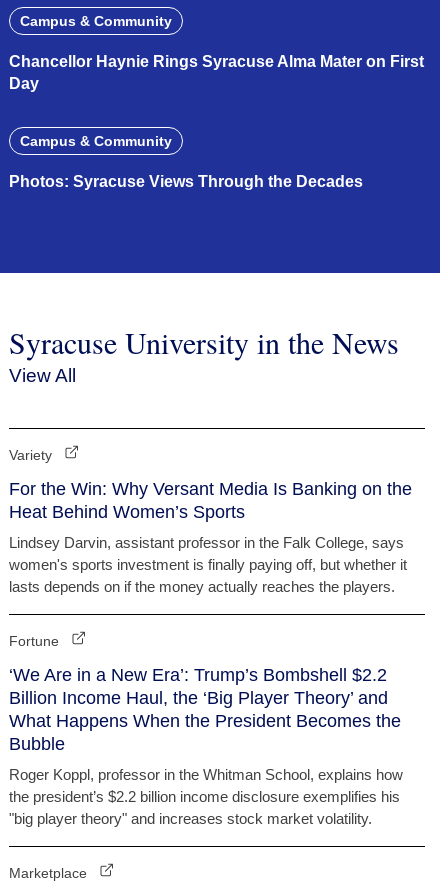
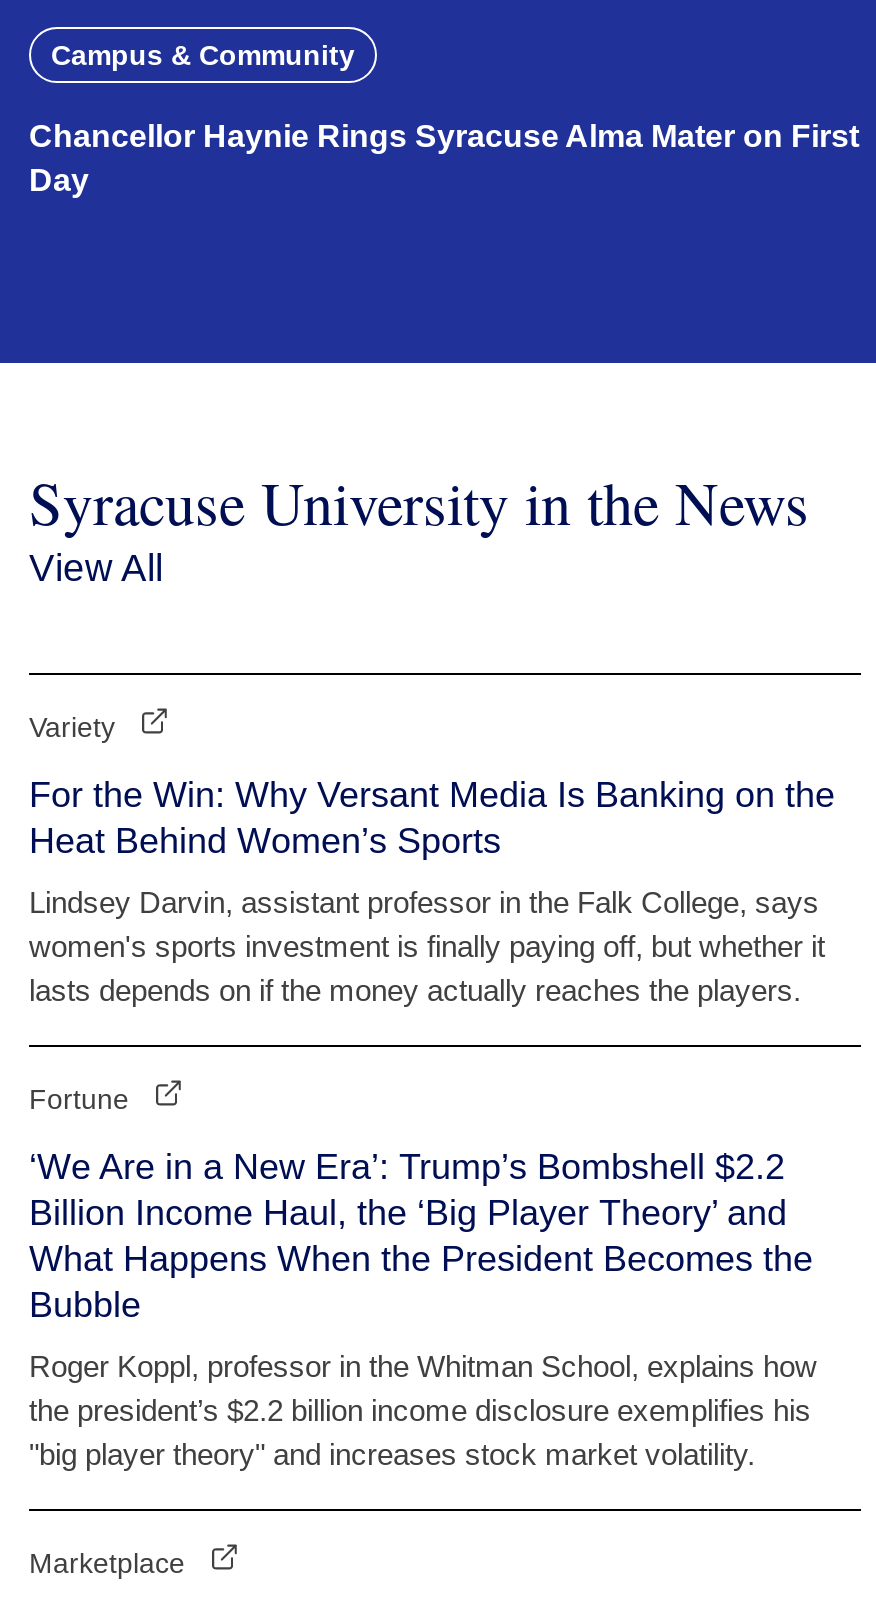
- Campus & Community
- Photos: Syracuse Views Through the Decades
